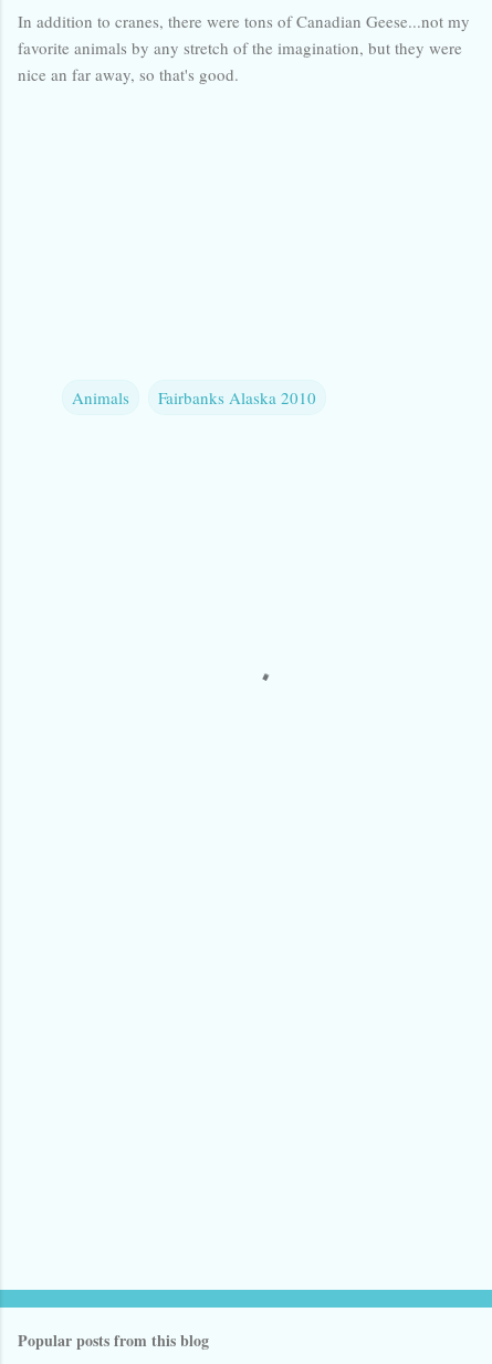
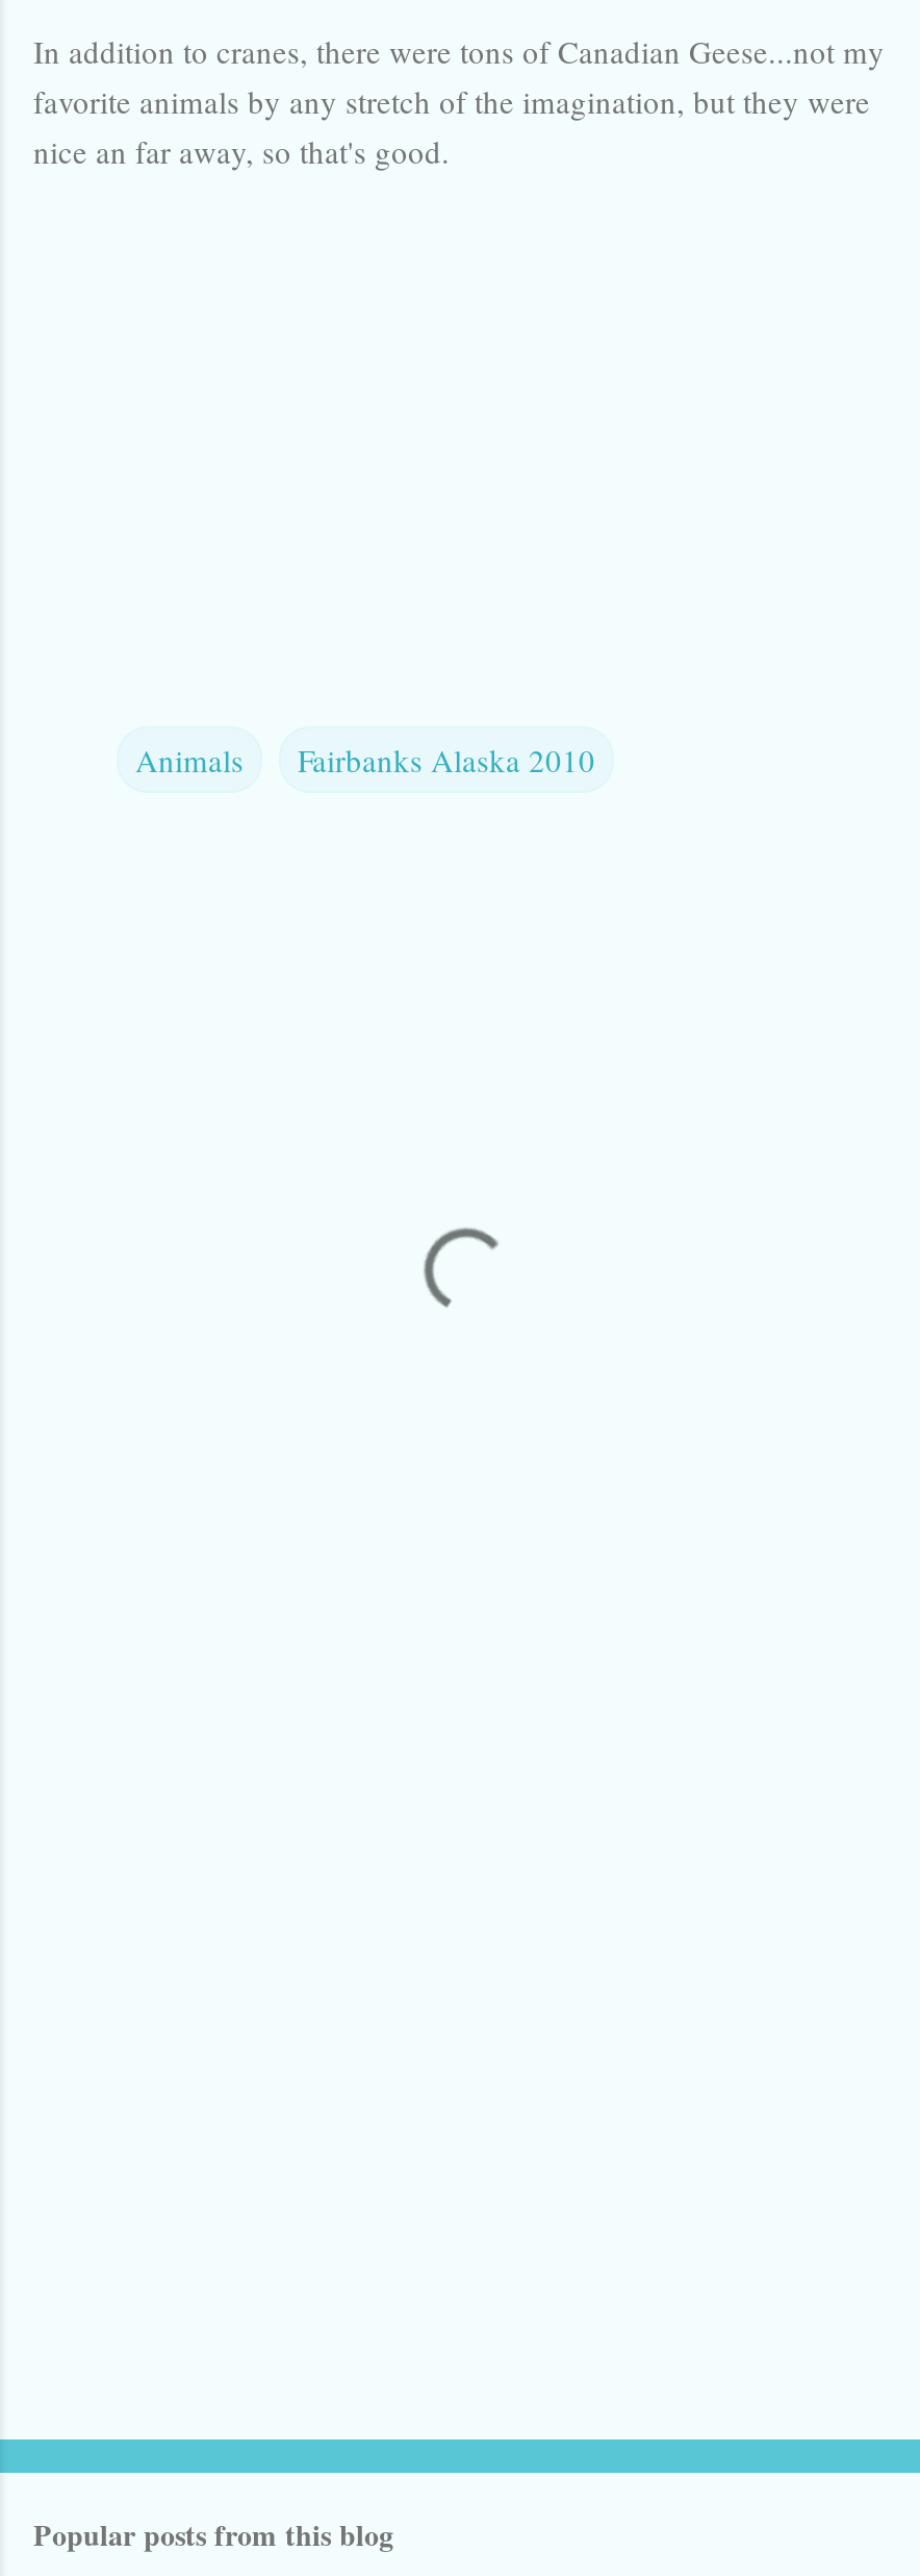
+ [image]
